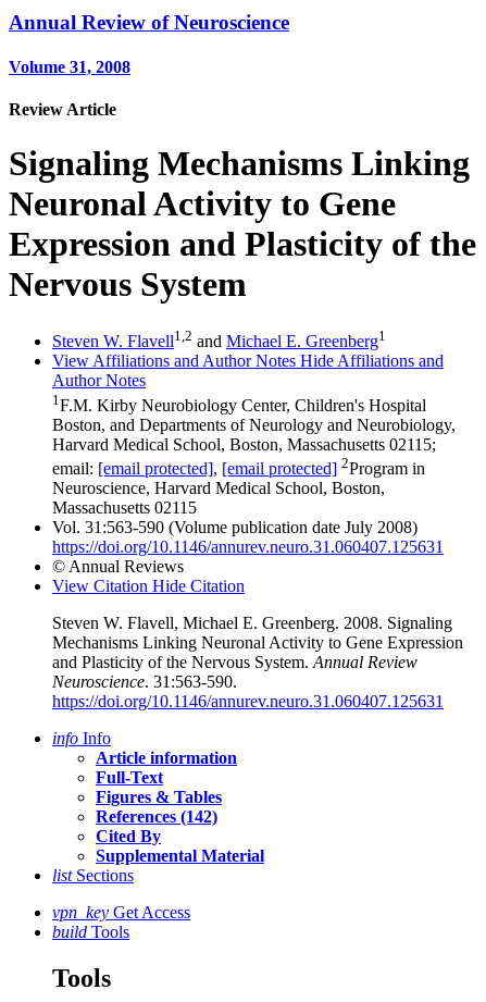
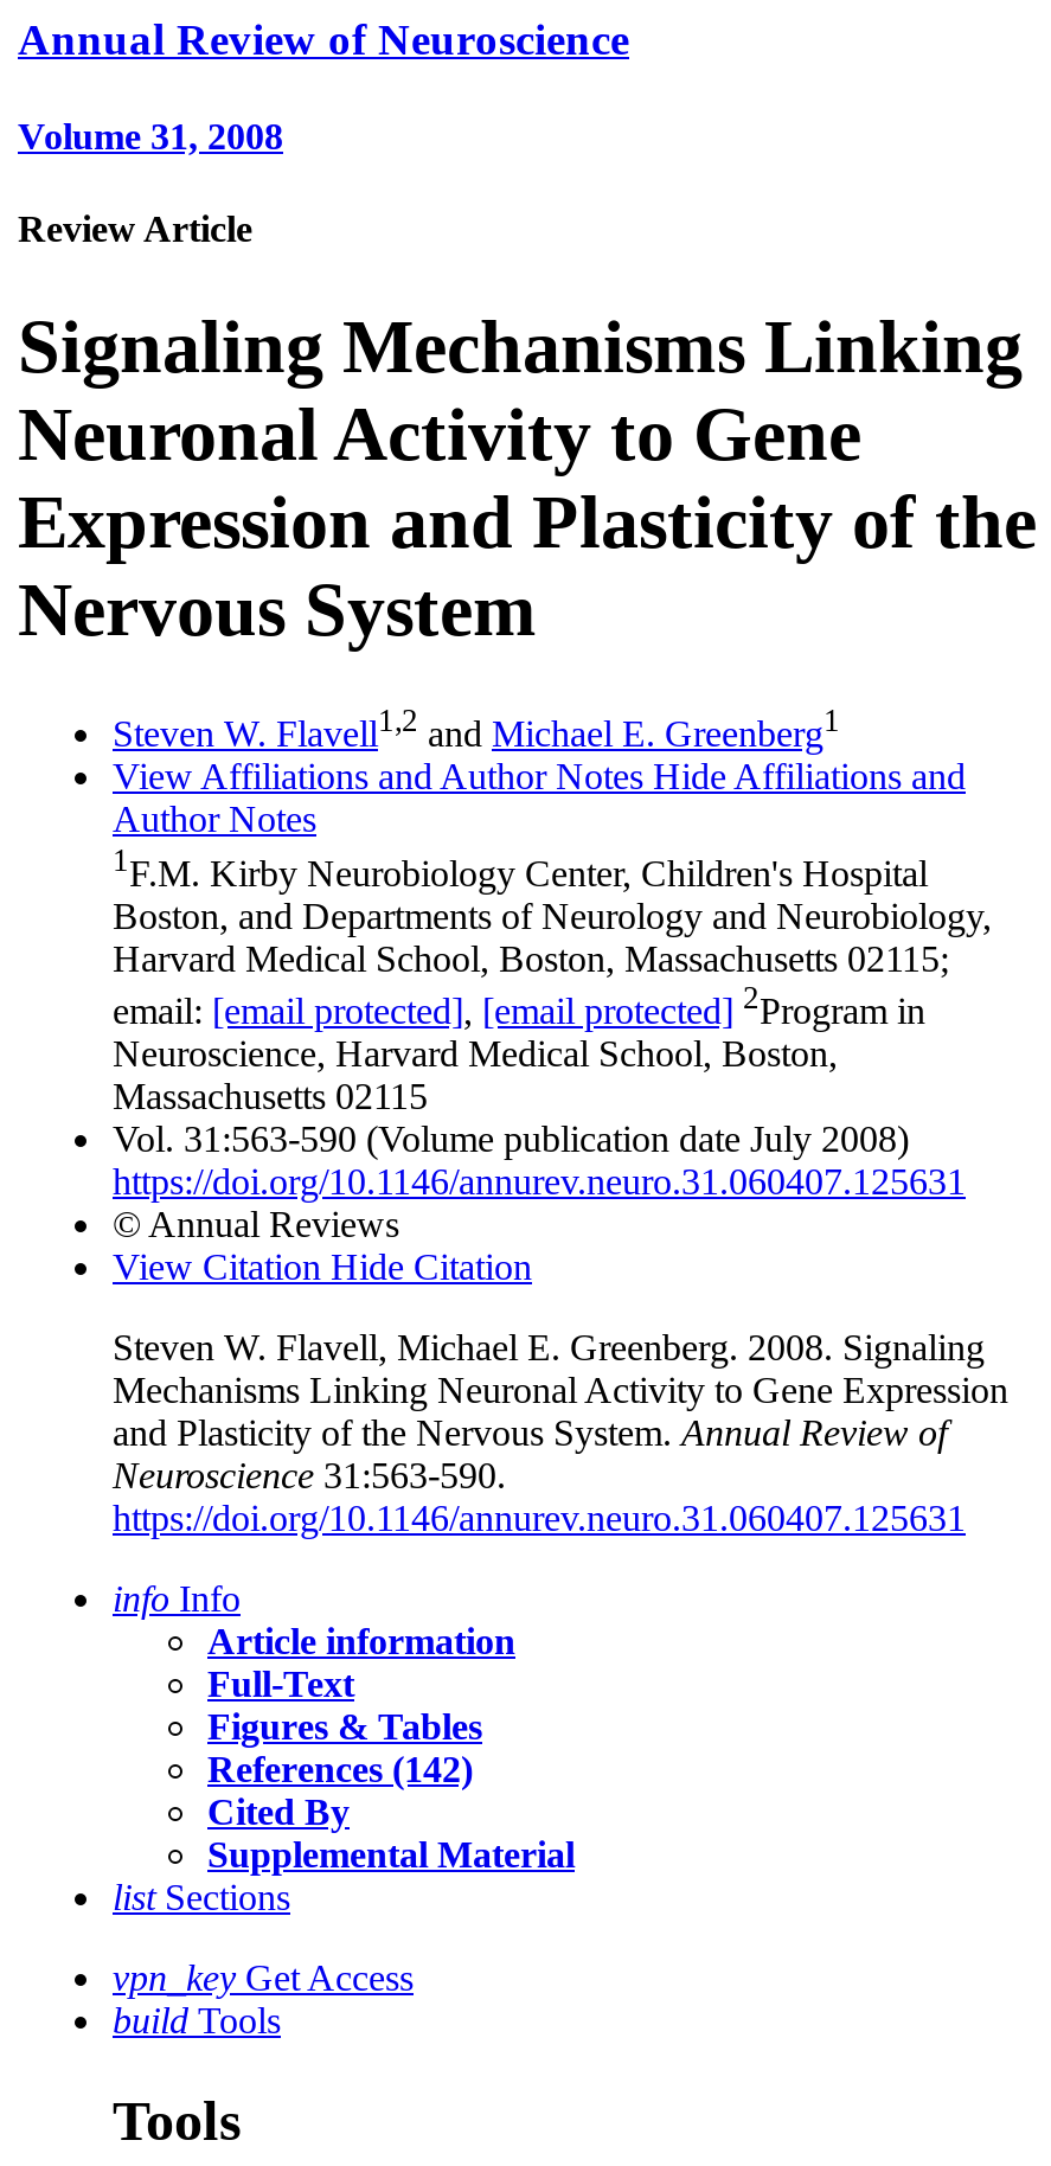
- and Plasticity of the Nervous System. Annual Review
- Neuroscience. 31:563-590.
+ and Plasticity of the Nervous System. Annual Review of
+ Neuroscience 31:563-590.
